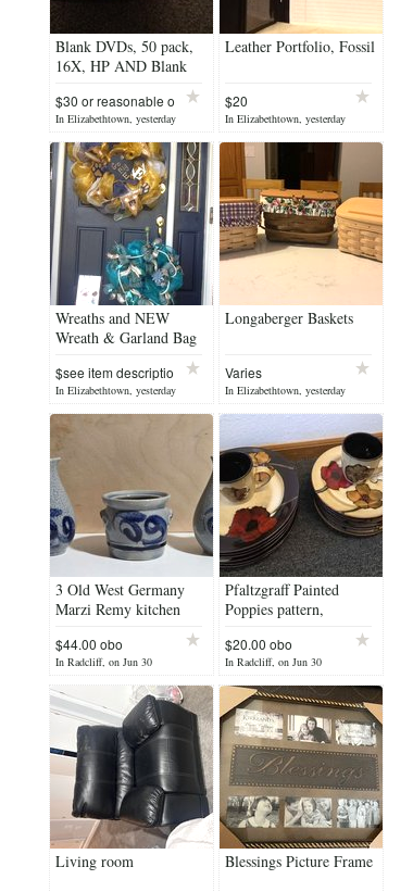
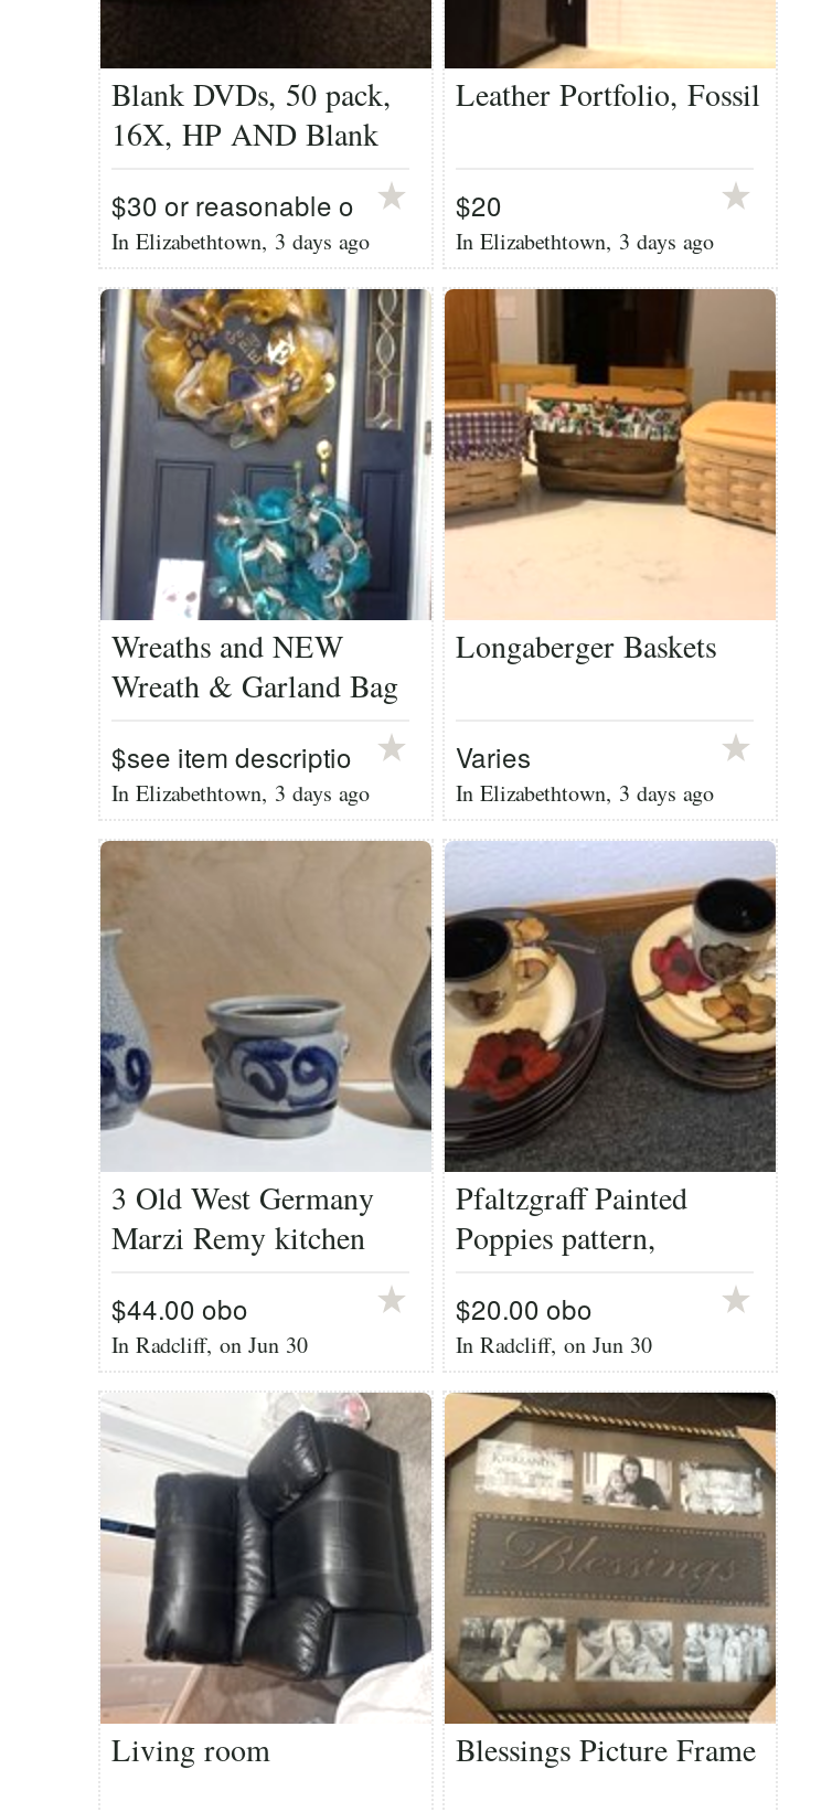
- In Elizabethtown, yesterday
+ In Elizabethtown, 3 days ago

- In Elizabethtown, yesterday
+ In Elizabethtown, 3 days ago

- In Elizabethtown, yesterday
+ In Elizabethtown, 3 days ago

- In Elizabethtown, yesterday
+ In Elizabethtown, 3 days ago
